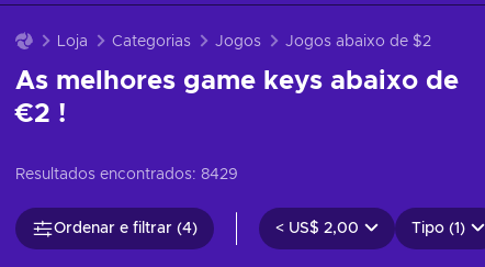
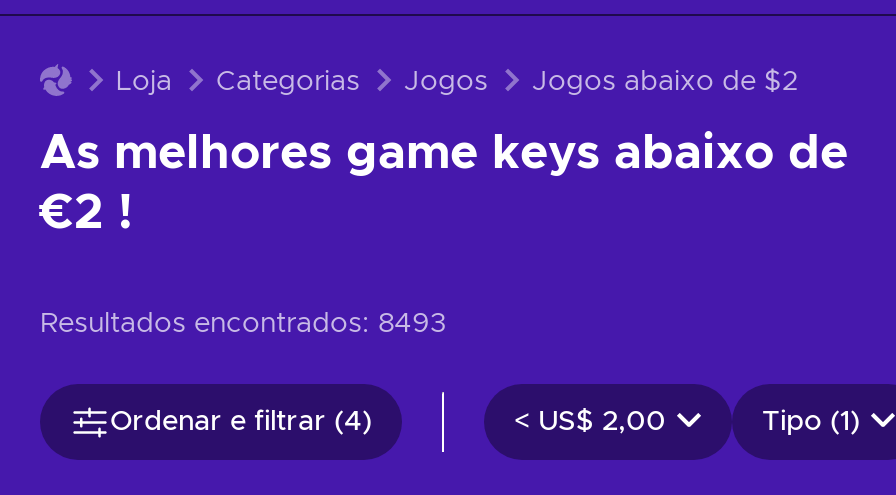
- Resultados encontrados: 8429
+ Resultados encontrados: 8493
